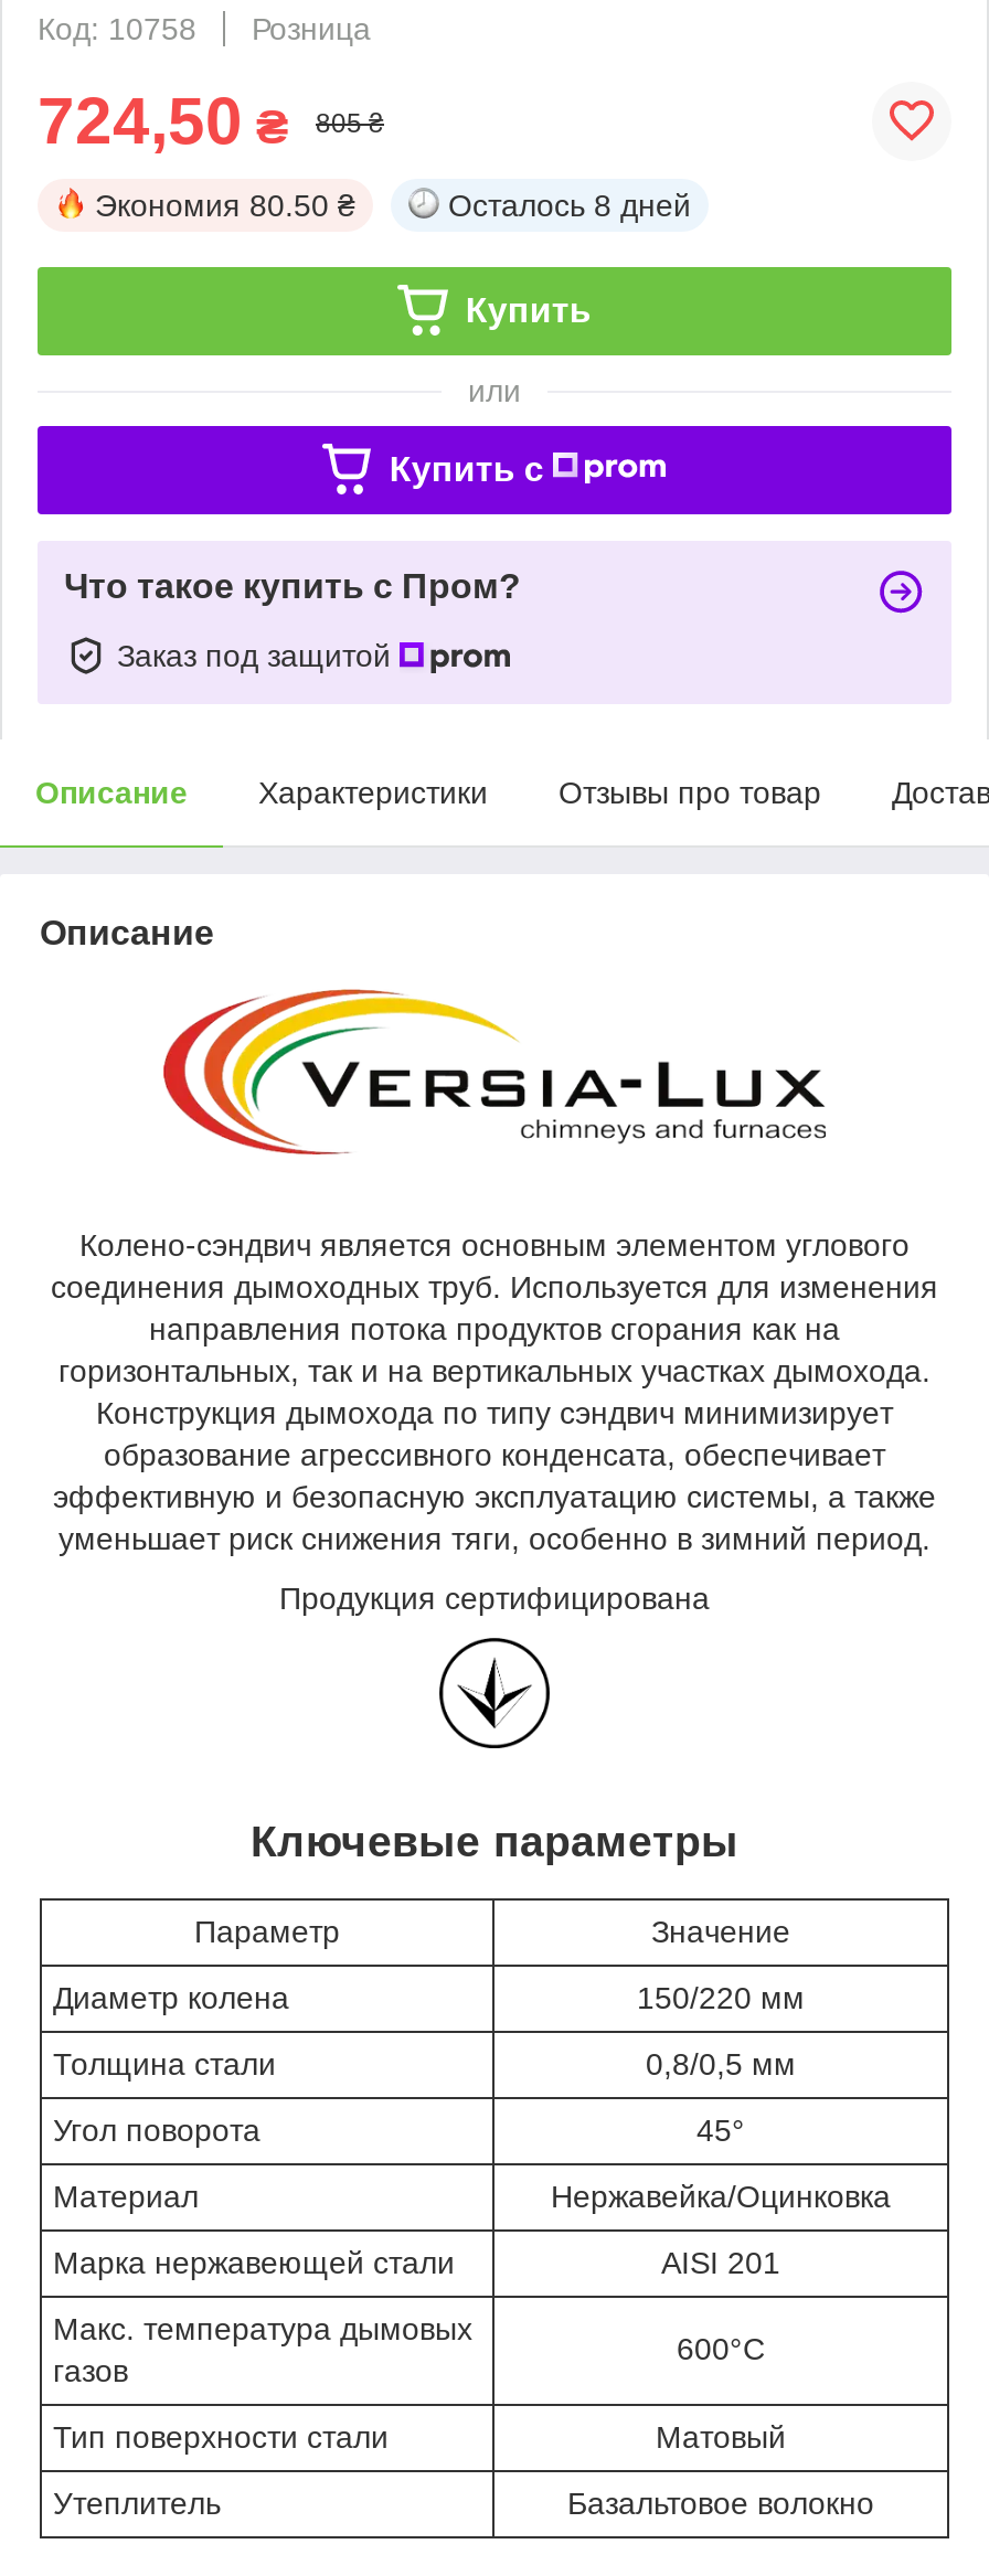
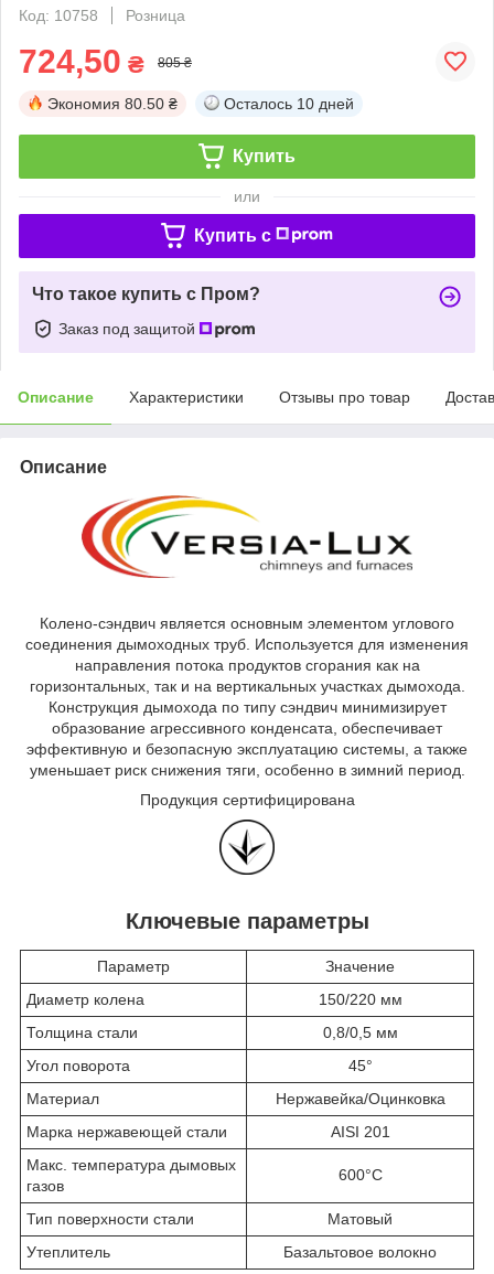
- Осталось 8 дней
+ Осталось 10 дней
